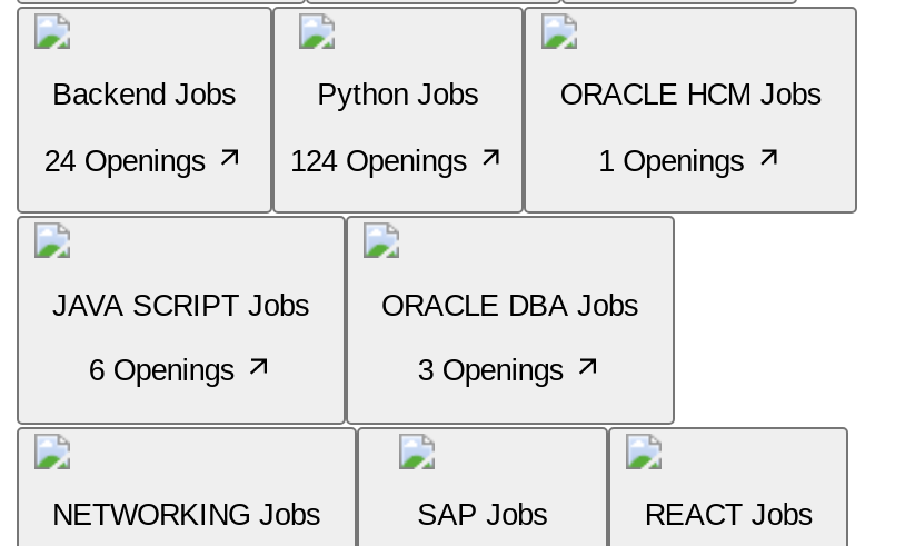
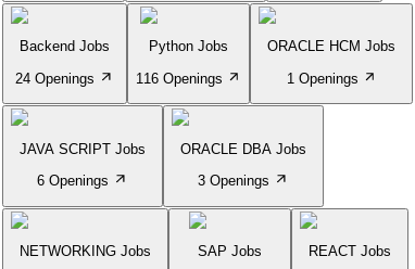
- 124 Openings
+ 116 Openings
